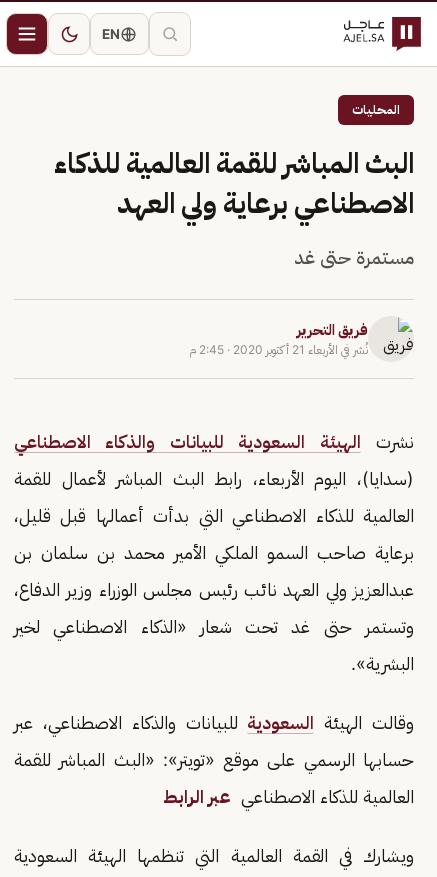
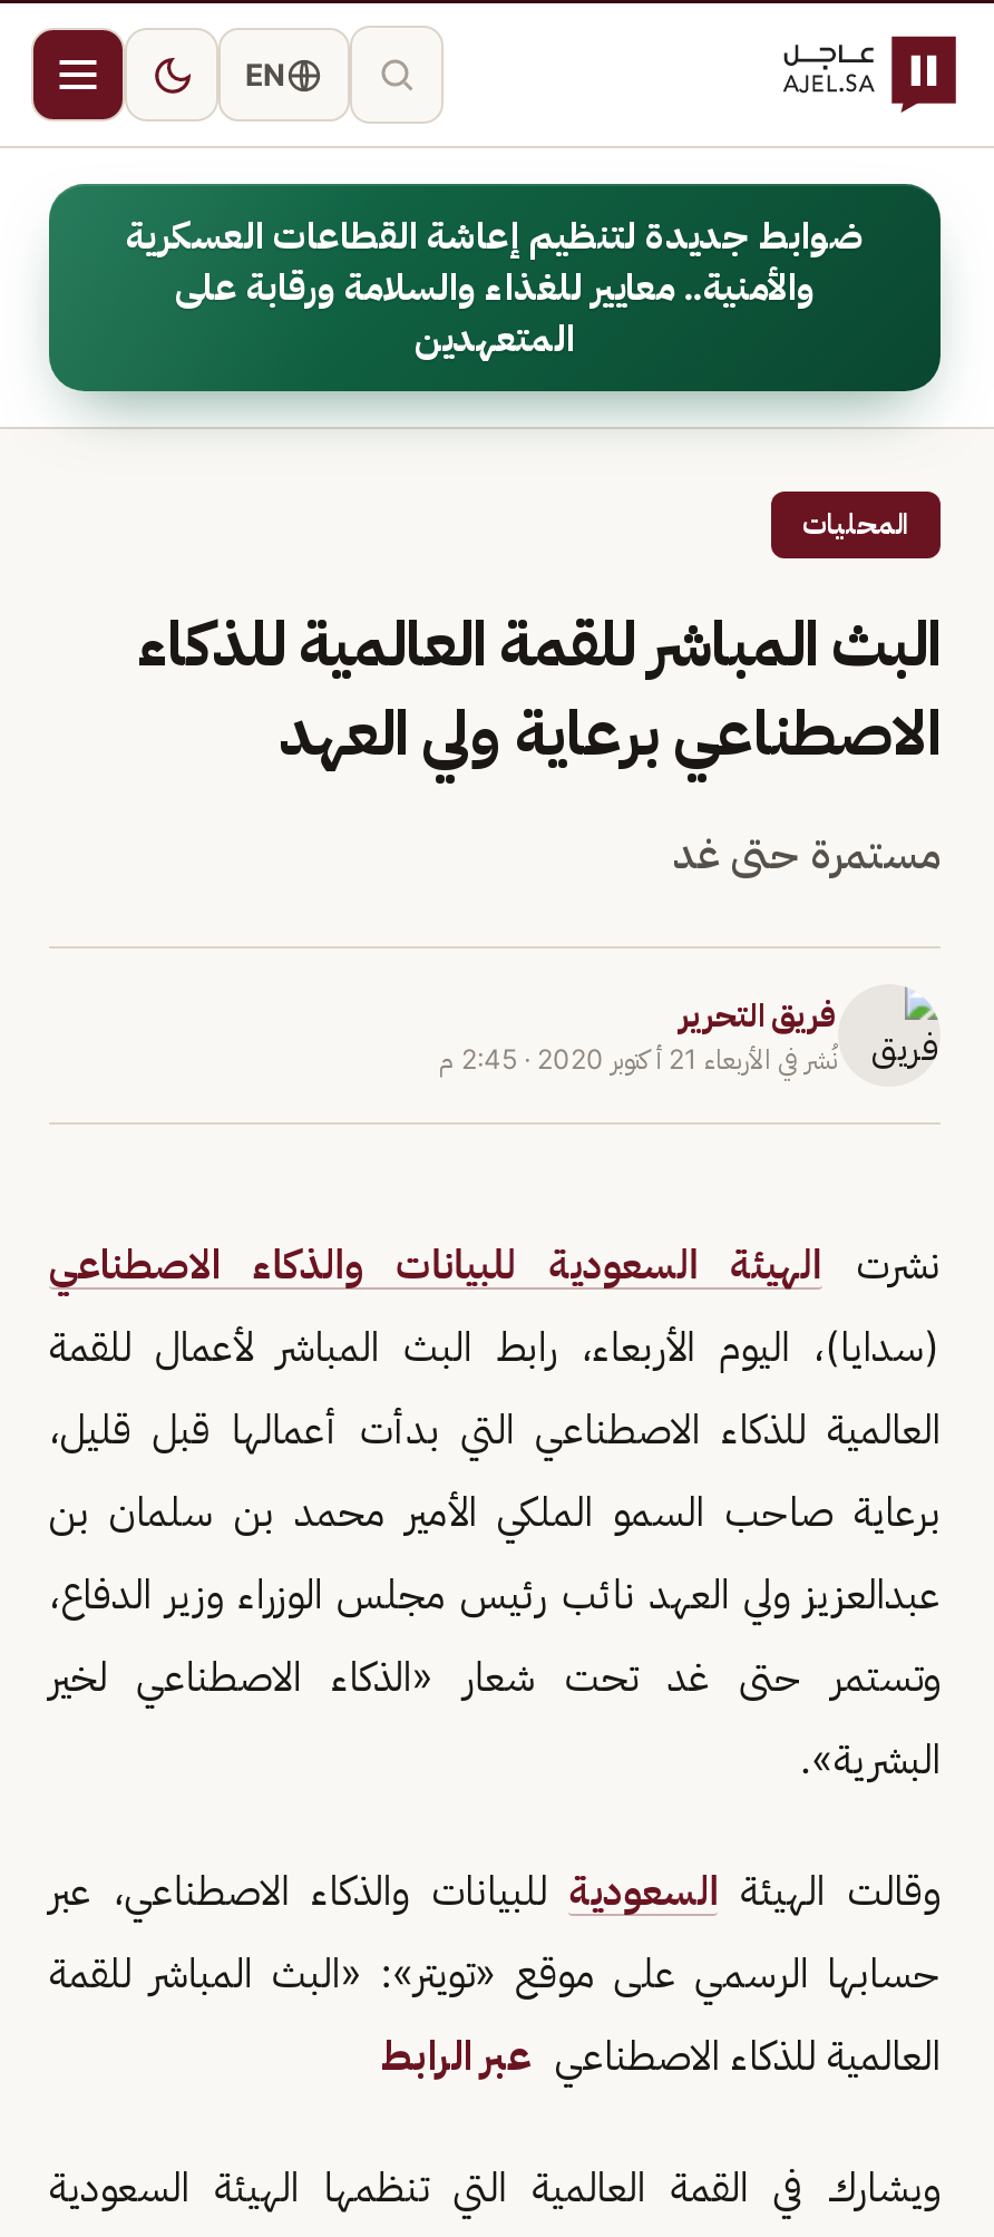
+ [image]
+ ضوابط جديدة لتنظيم إعاشة القطاعات العسكرية
+ والأمنية.. معايير للغذاء والسلامة ورقابة على
+ المتعهدين
